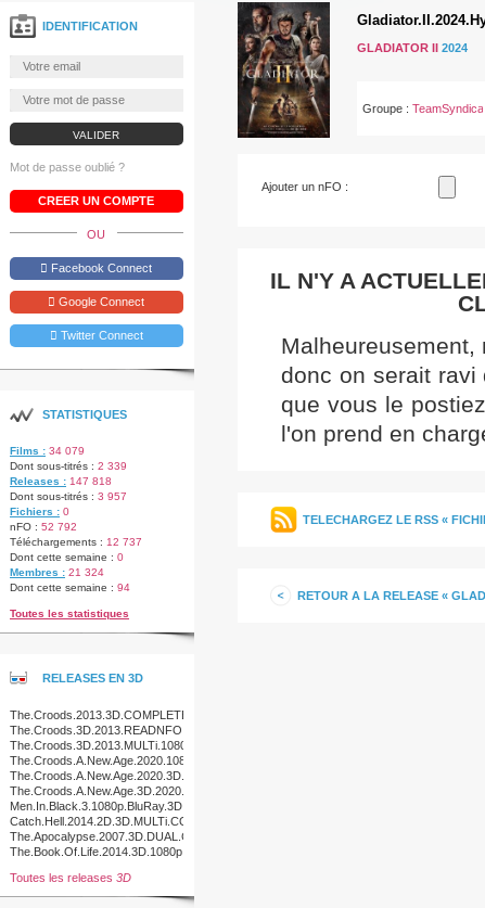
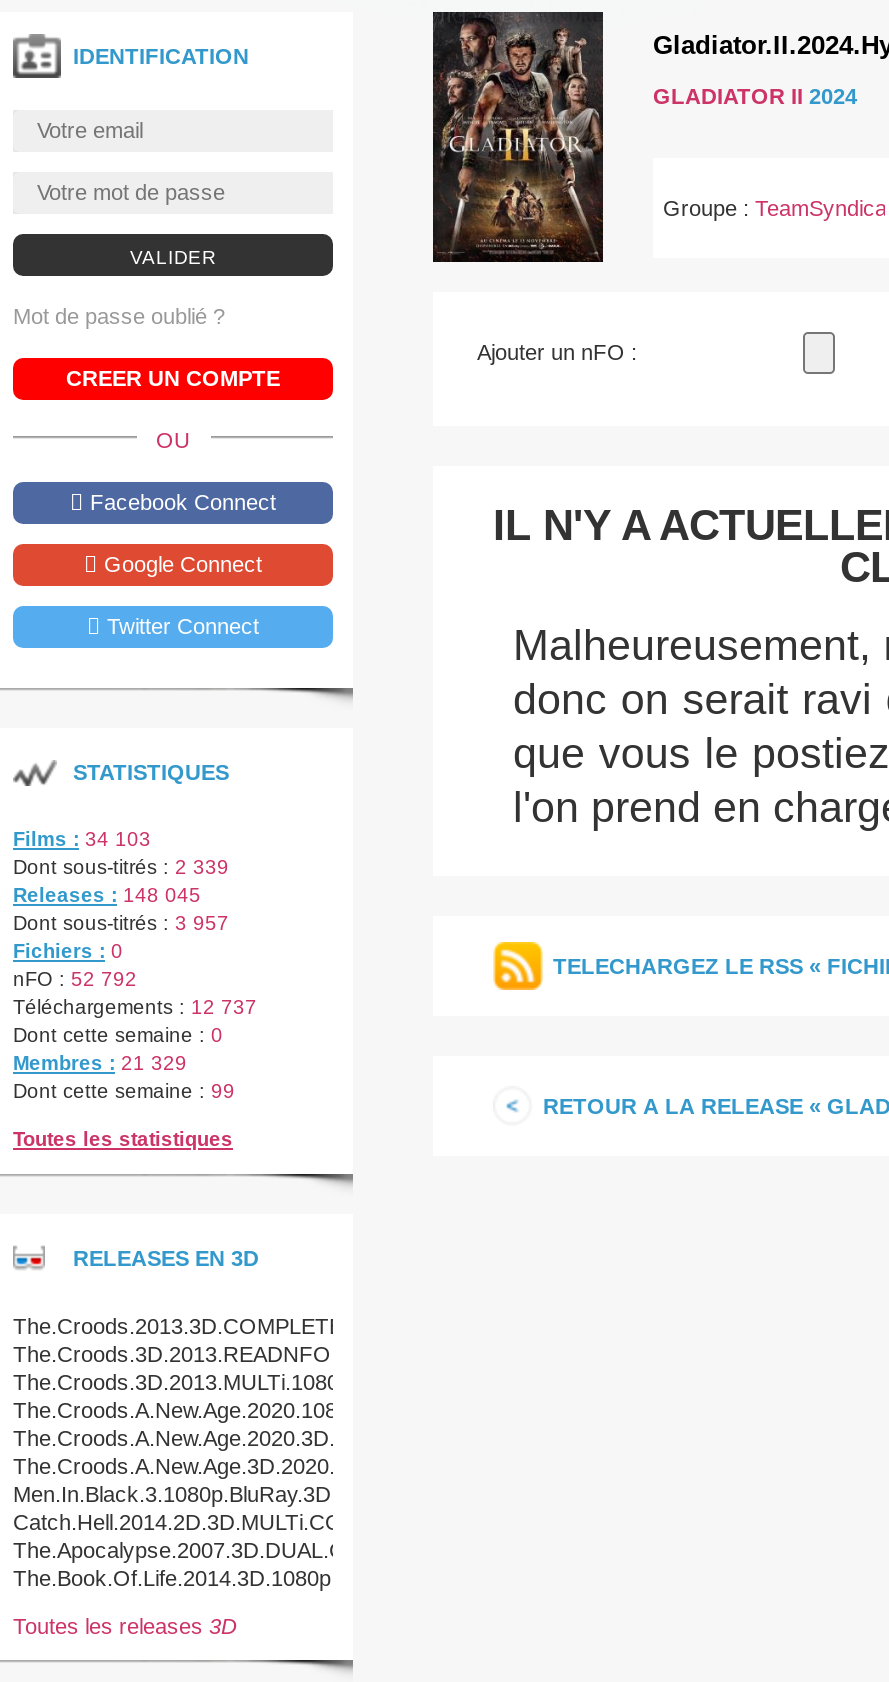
- Films : 34 079
+ Films : 34 103

- Releases : 147 818
+ Releases : 148 045

- Membres : 21 324
+ Membres : 21 329

- Dont cette semaine : 94
+ Dont cette semaine : 99
